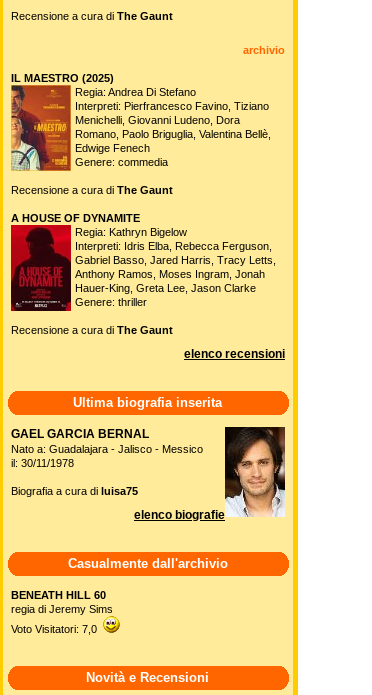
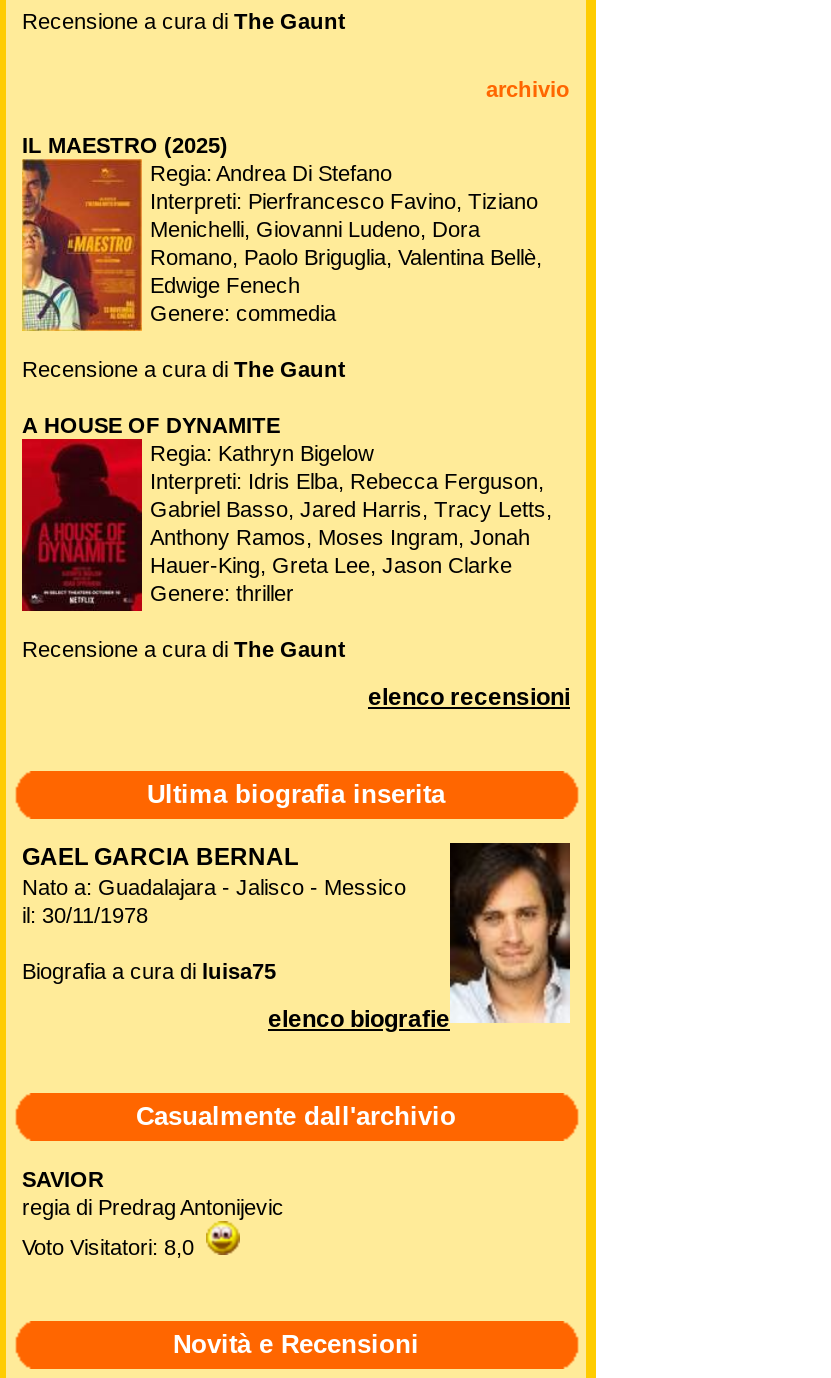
- BENEATH HILL 60
- regia di Jeremy Sims
+ SAVIOR
+ regia di Predrag Antonijevic

- Voto Visitatori: 7,0
+ Voto Visitatori: 8,0
